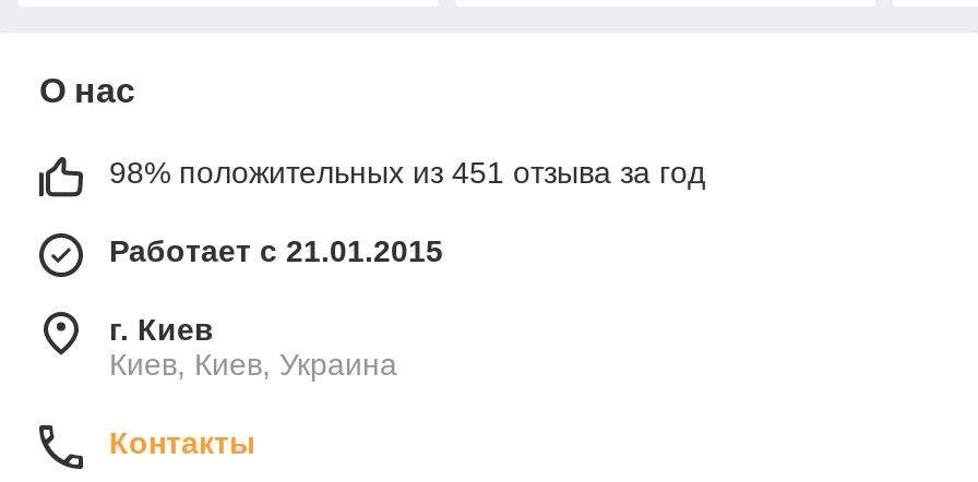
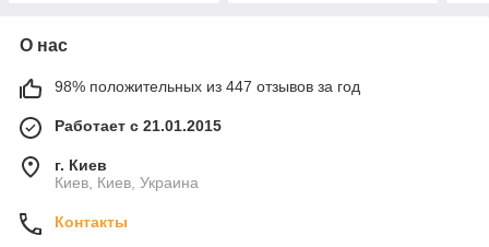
- 98% положительных из 451 отзыва за год
+ 98% положительных из 447 отзывов за год
